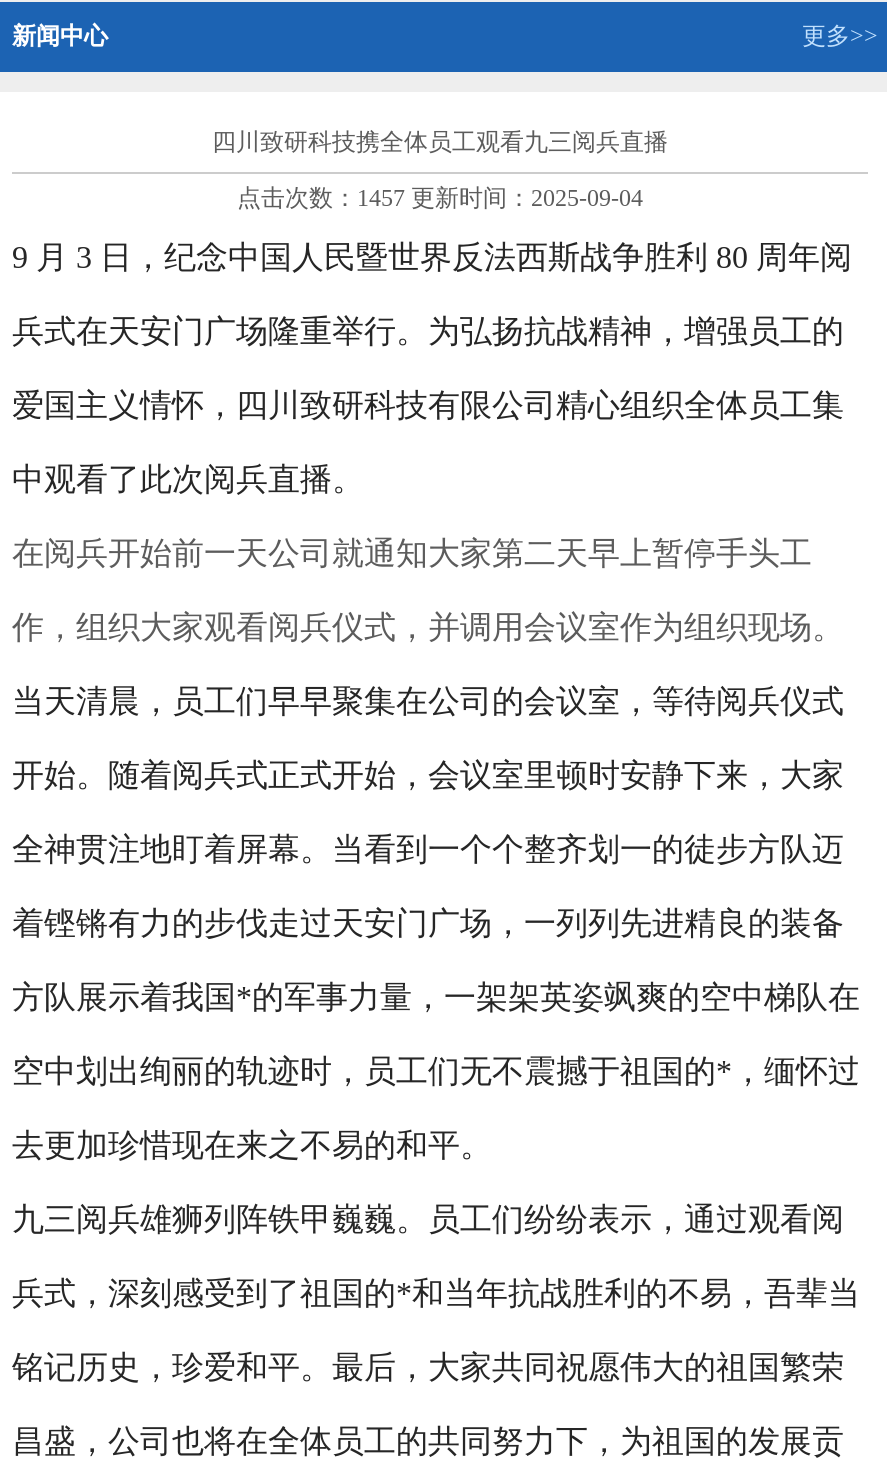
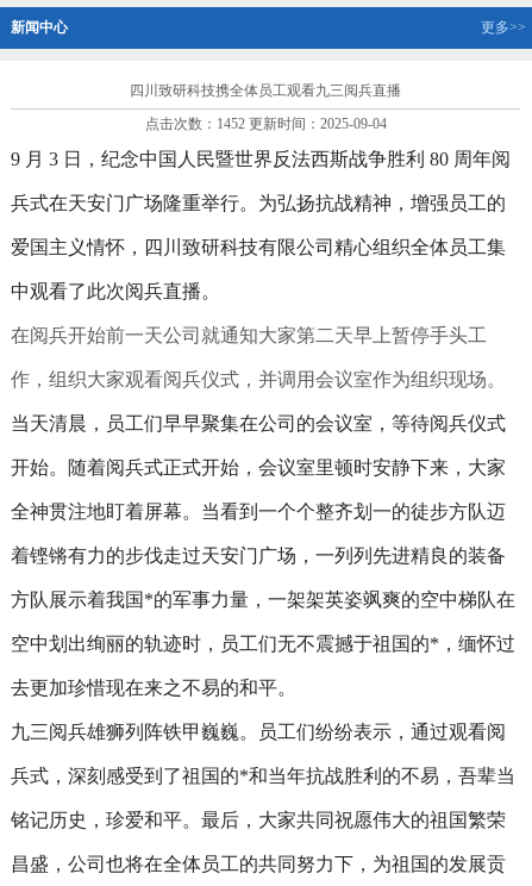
- 点击次数：1457 更新时间：2025-09-04
+ 点击次数：1452 更新时间：2025-09-04
